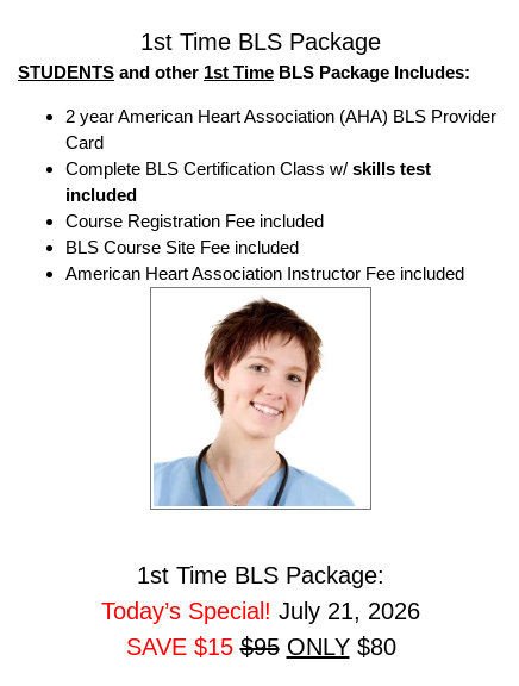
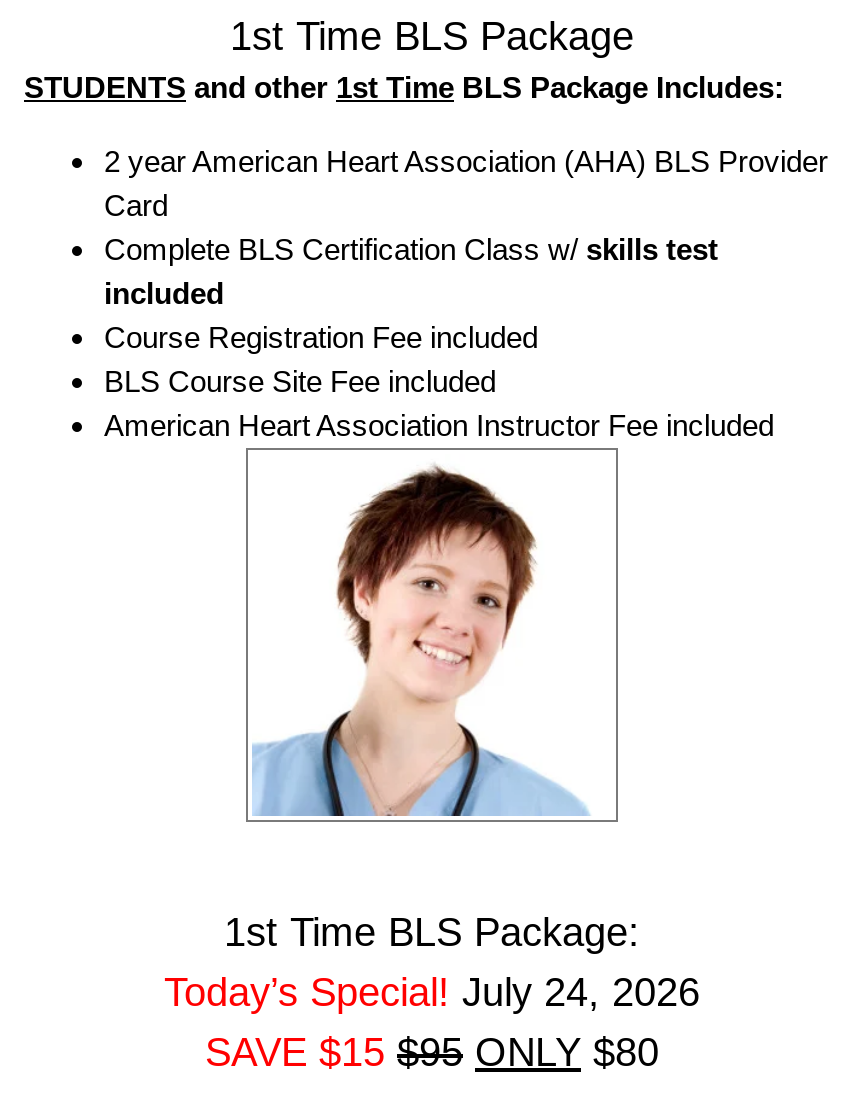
- Today’s Special! July 21, 2026
+ Today’s Special! July 24, 2026
